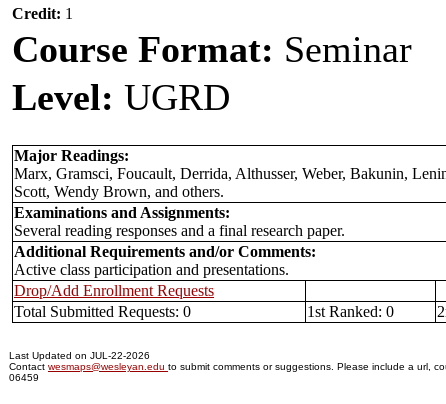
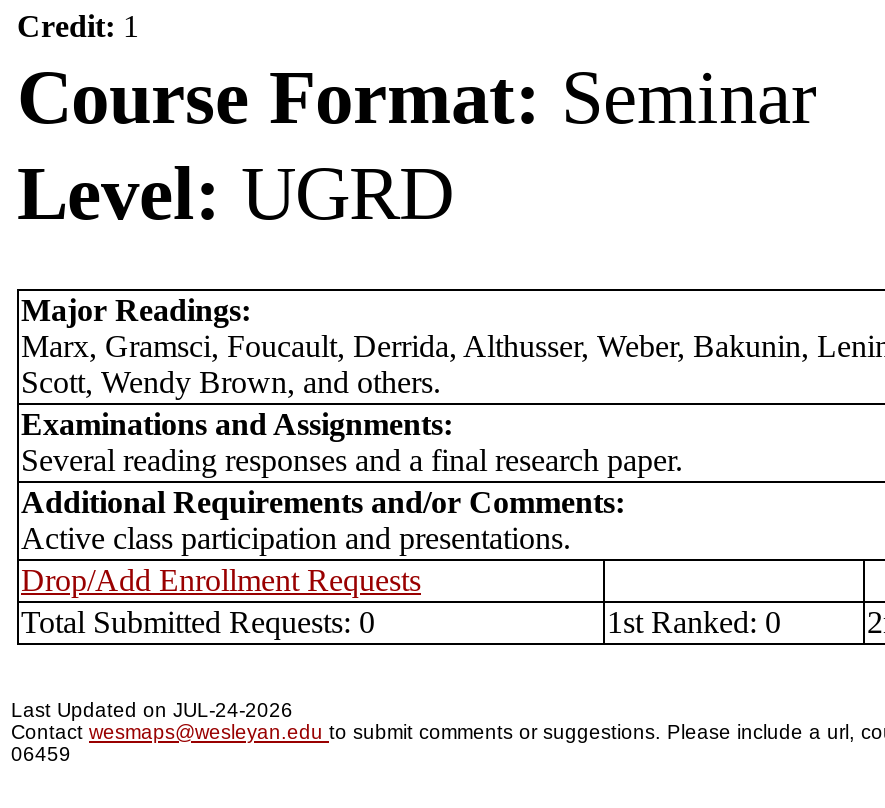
- Last Updated on JUL-22-2026
+ Last Updated on JUL-24-2026
